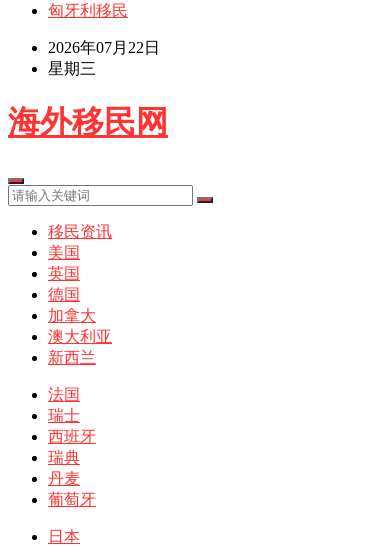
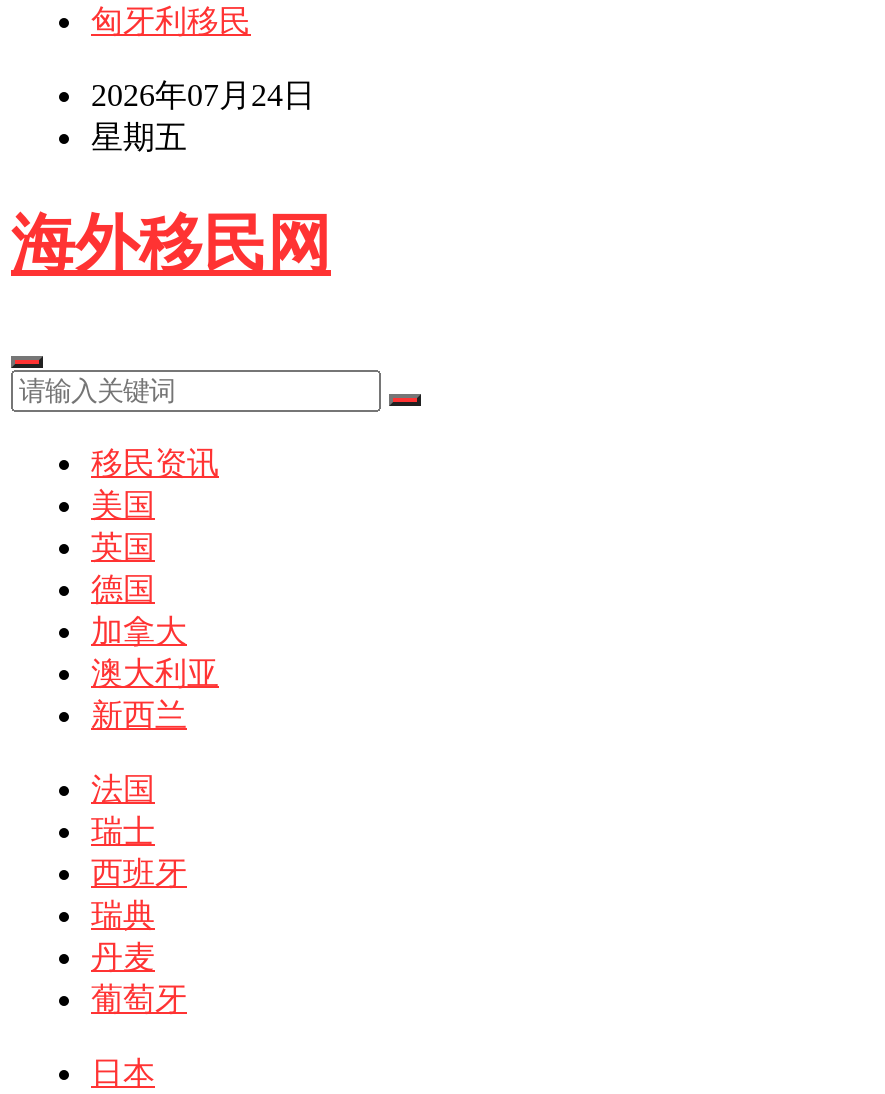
- 2026年07月22日
+ 2026年07月24日

- 星期三
+ 星期五
